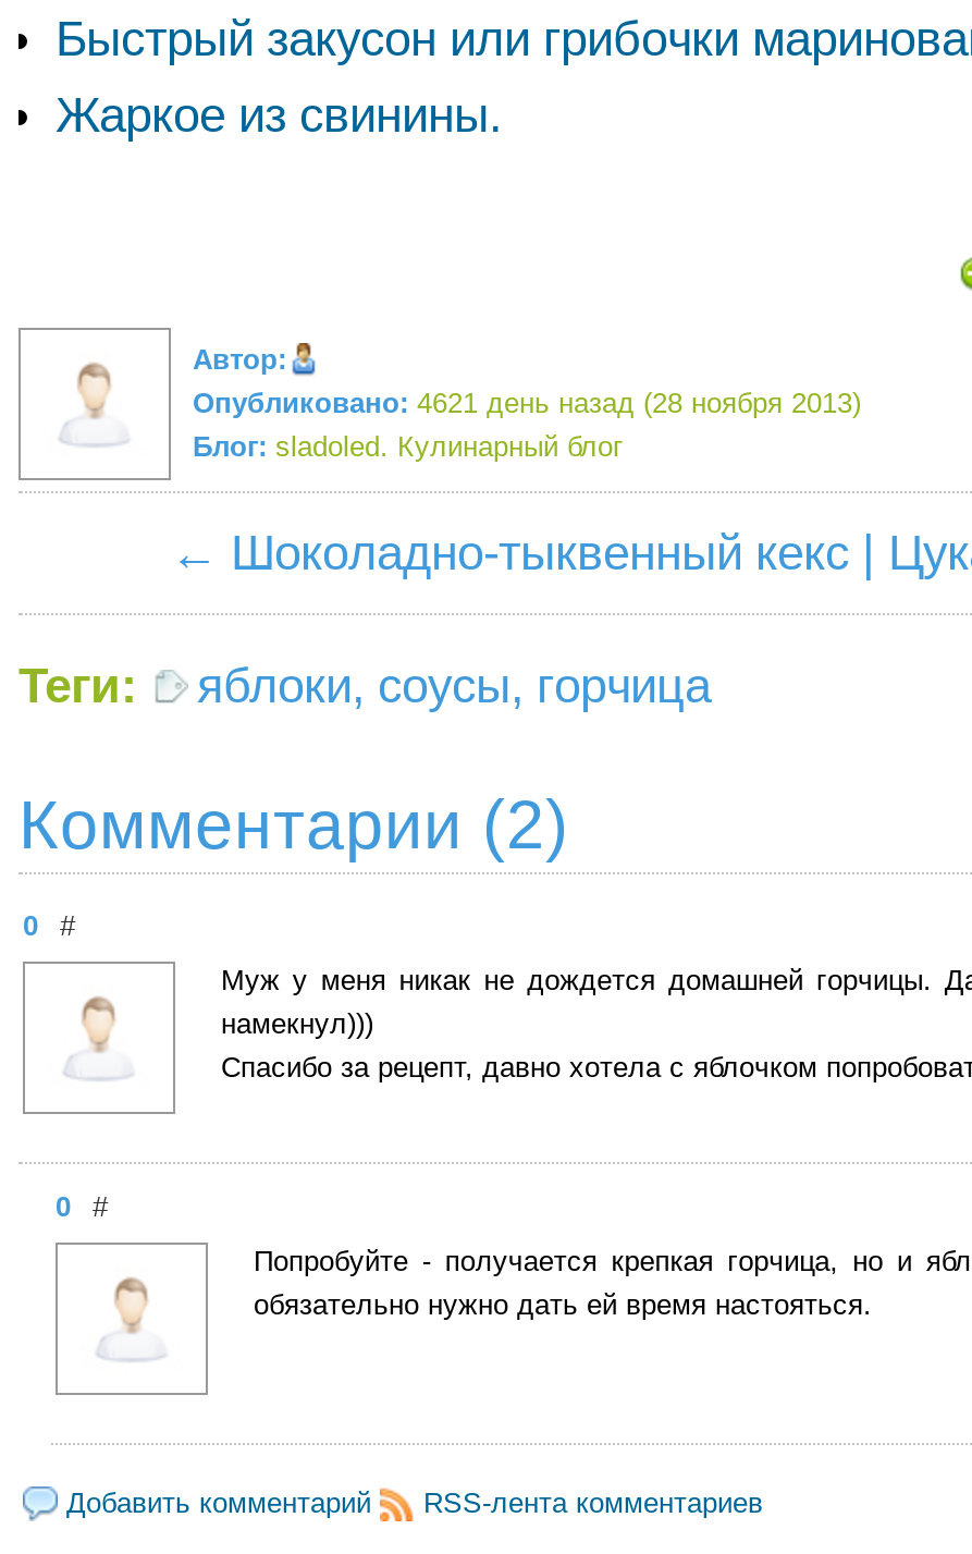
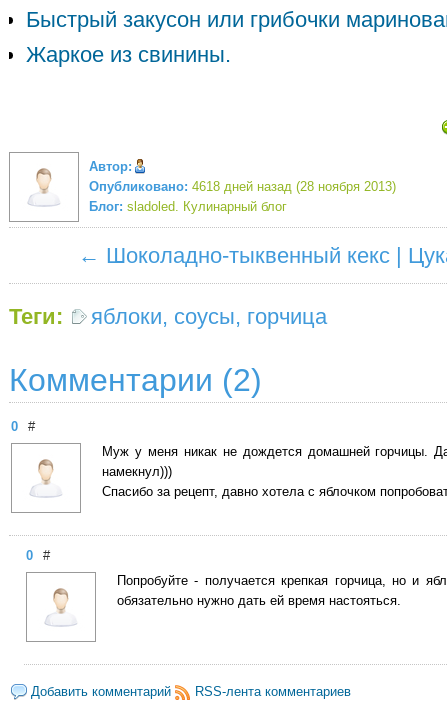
- Опубликовано: 4621 день назад (28 ноября 2013)
+ Опубликовано: 4618 дней назад (28 ноября 2013)
